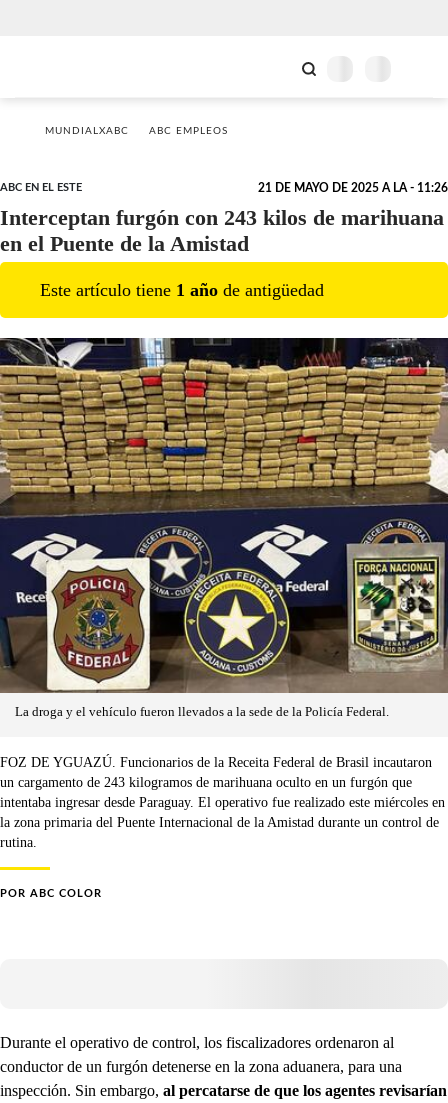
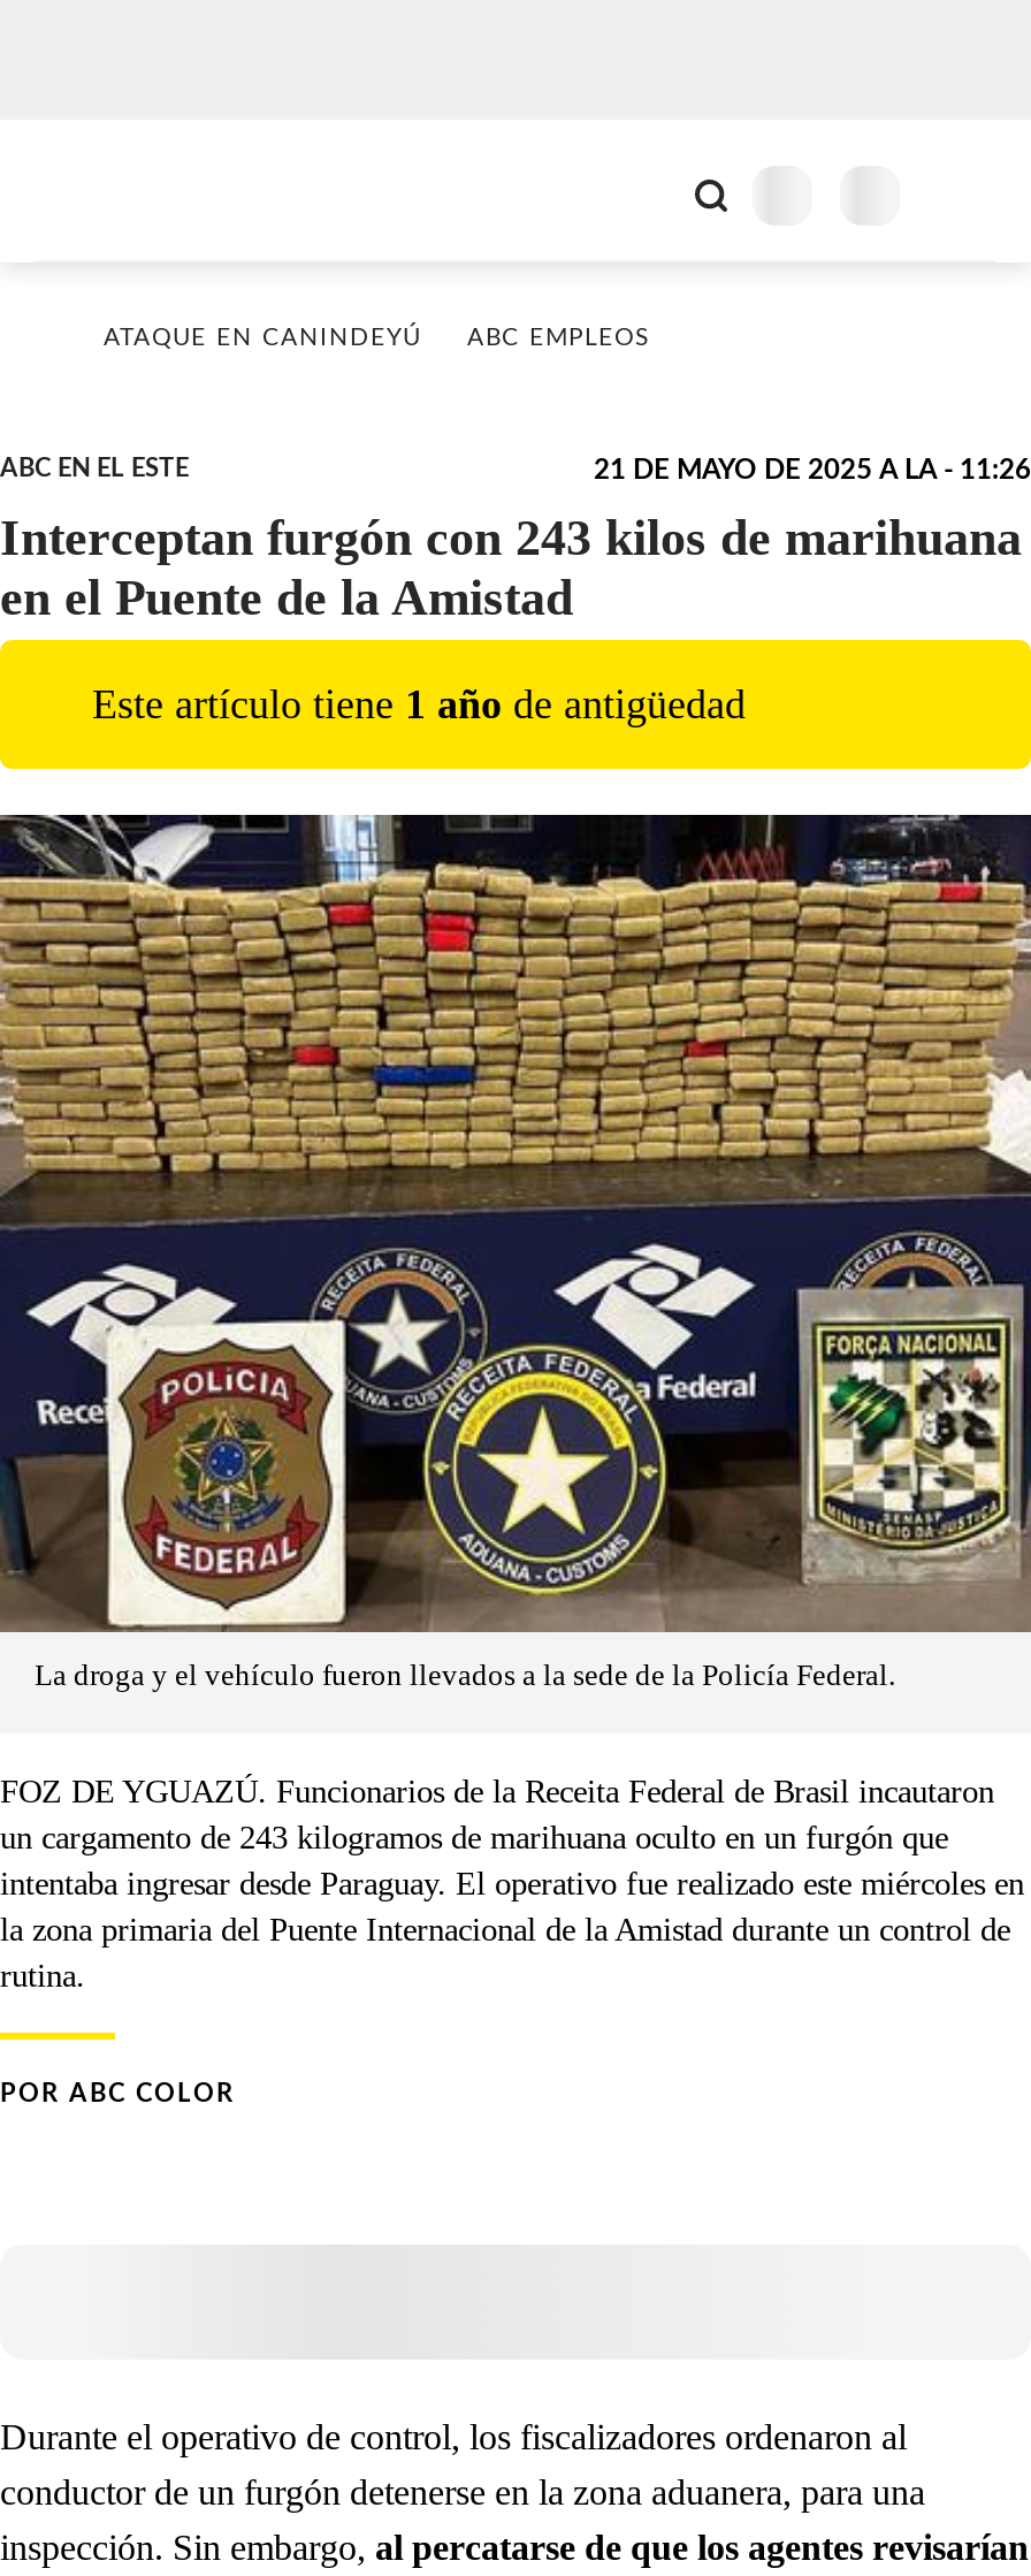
- MUNDIALXABC
+ ATAQUE EN CANINDEYÚ
